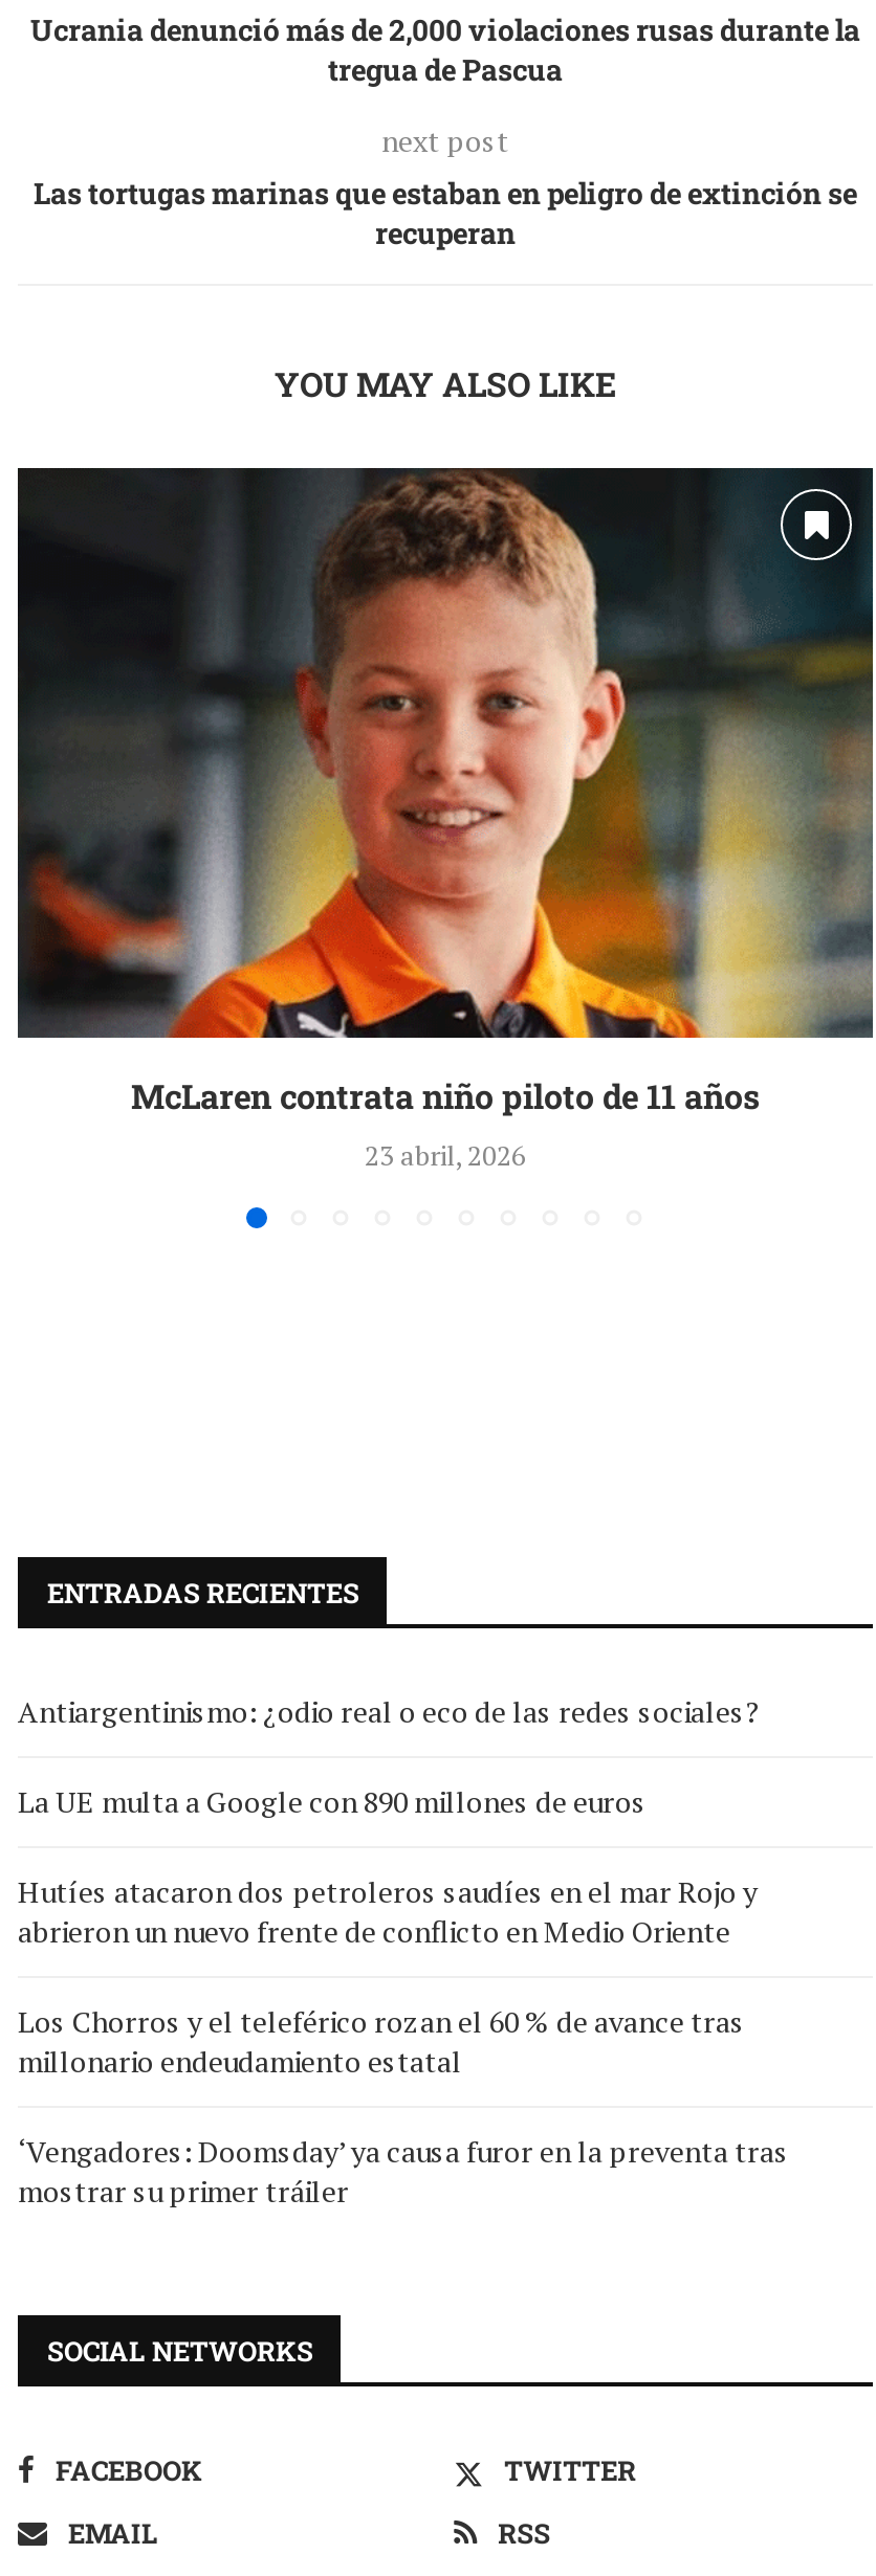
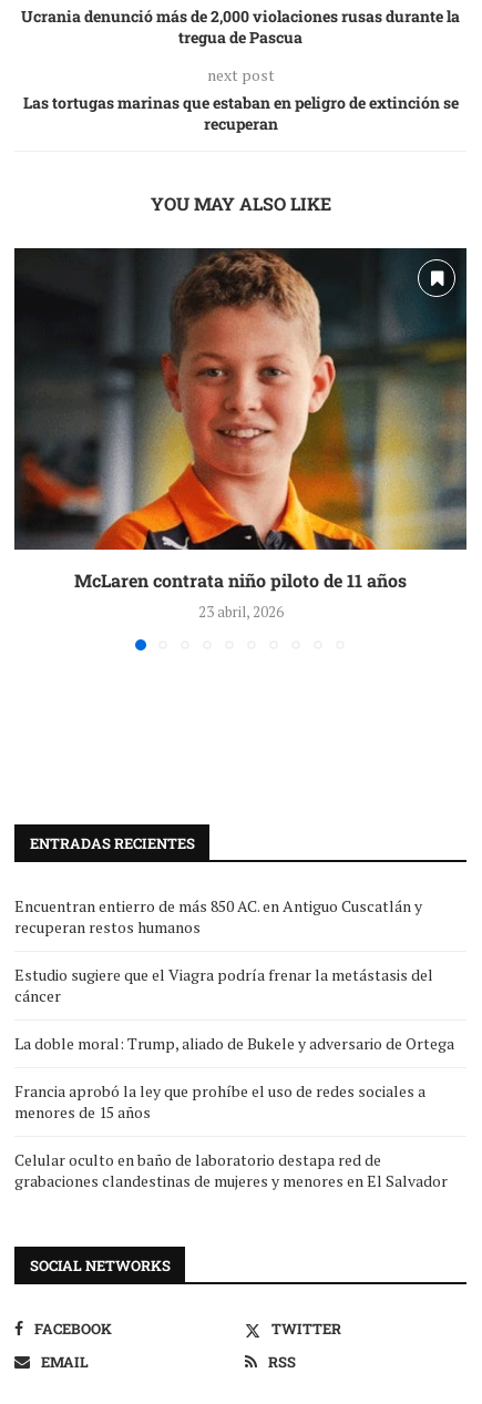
- Antiargentinismo: ¿odio real o eco de las redes sociales?
+ Encuentran entierro de más 850 AC. en Antiguo Cuscatlán y
+ recuperan restos humanos

- La UE multa a Google con 890 millones de euros
+ Estudio sugiere que el Viagra podría frenar la metástasis del
+ cáncer

- Hutíes atacaron dos petroleros saudíes en el mar Rojo y
- abrieron un nuevo frente de conflicto en Medio Oriente
+ La doble moral: Trump, aliado de Bukele y adversario de Ortega

- Los Chorros y el teleférico rozan el 60 % de avance tras
- millonario endeudamiento estatal
+ Francia aprobó la ley que prohíbe el uso de redes sociales a
+ menores de 15 años

- ‘Vengadores: Doomsday’ ya causa furor en la preventa tras
- mostrar su primer tráiler
+ Celular oculto en baño de laboratorio destapa red de
+ grabaciones clandestinas de mujeres y menores en El Salvador
